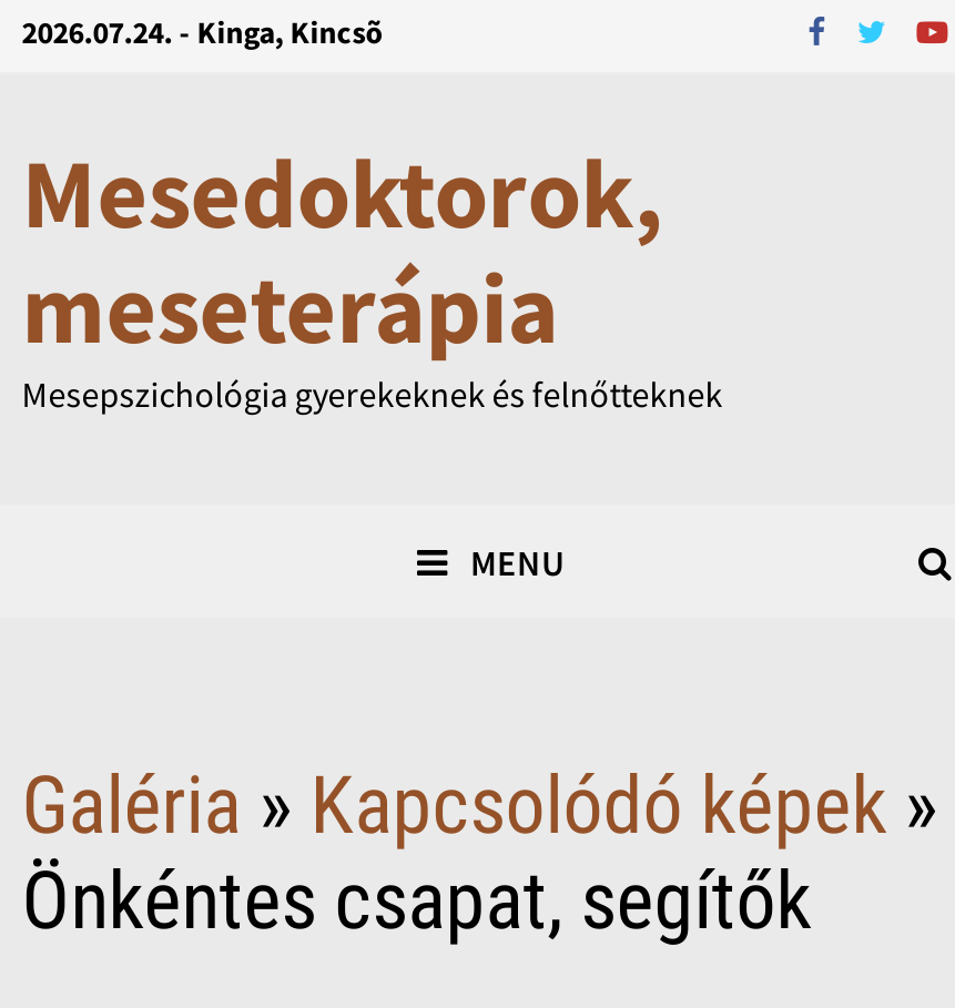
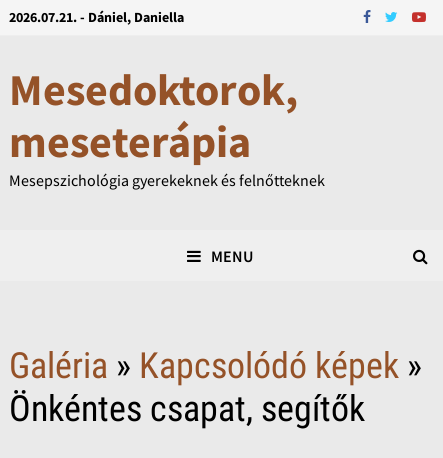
- 2026.07.24. - Kinga, Kincsõ
+ 2026.07.21. - Dániel, Daniella
